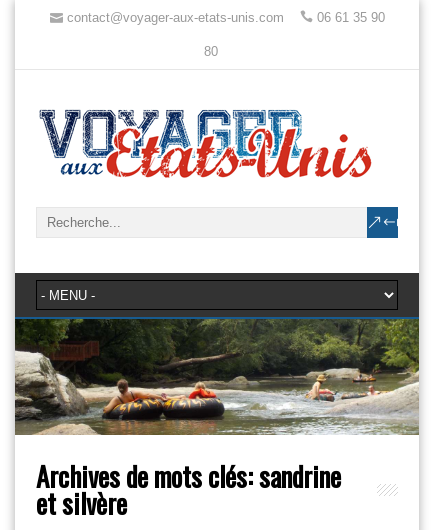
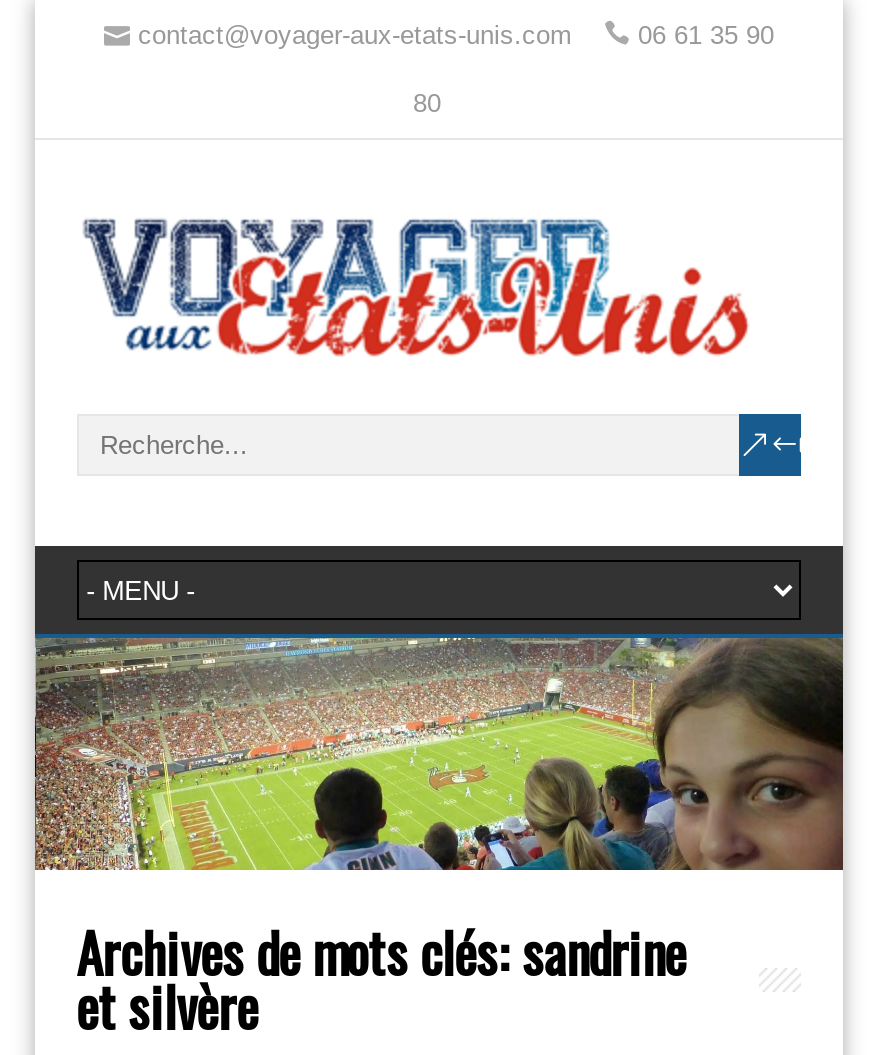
- [image]
+ [image]
